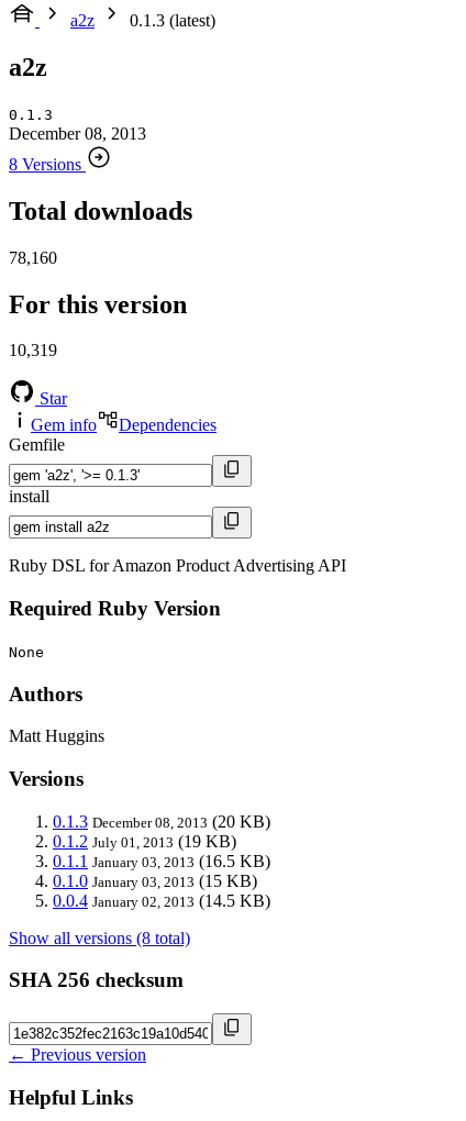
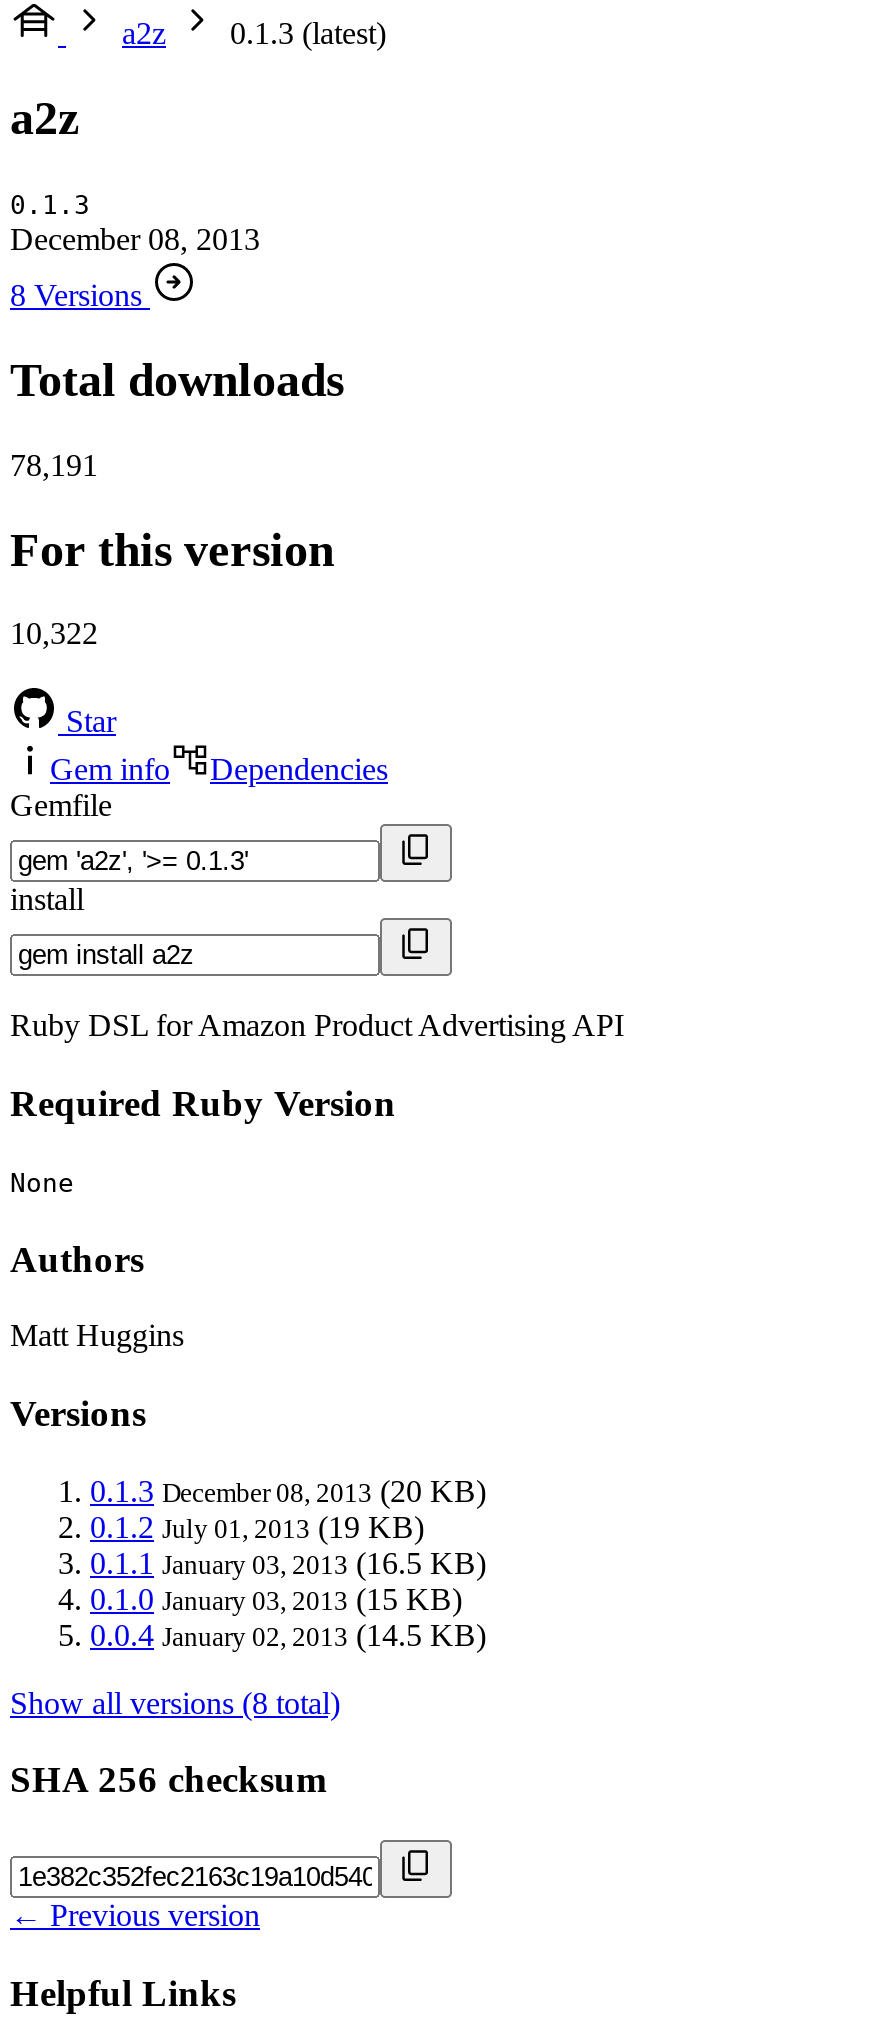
- 78,160
+ 78,191

- 10,319
+ 10,322
